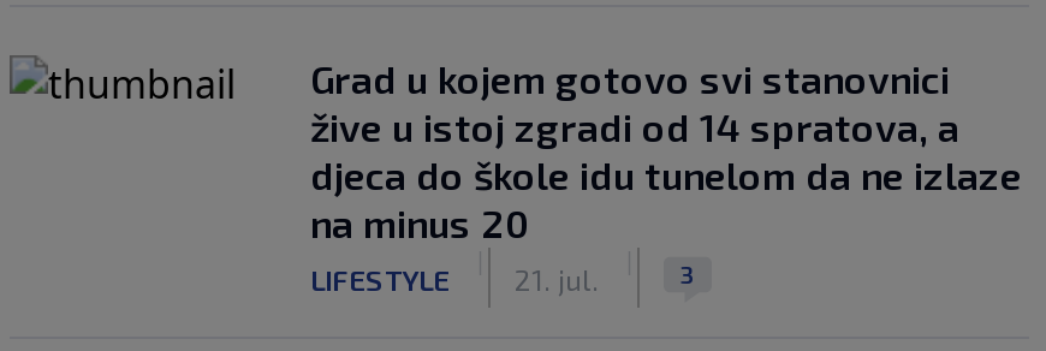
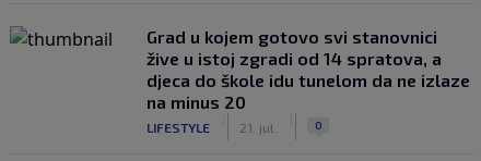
- 3
+ 0
